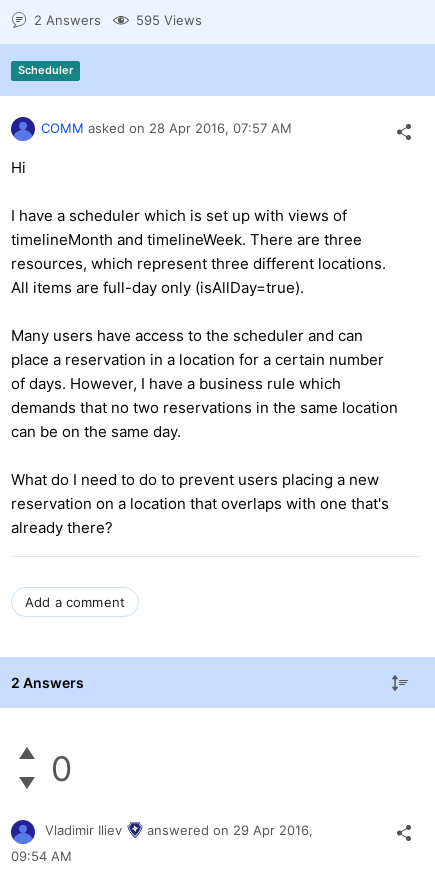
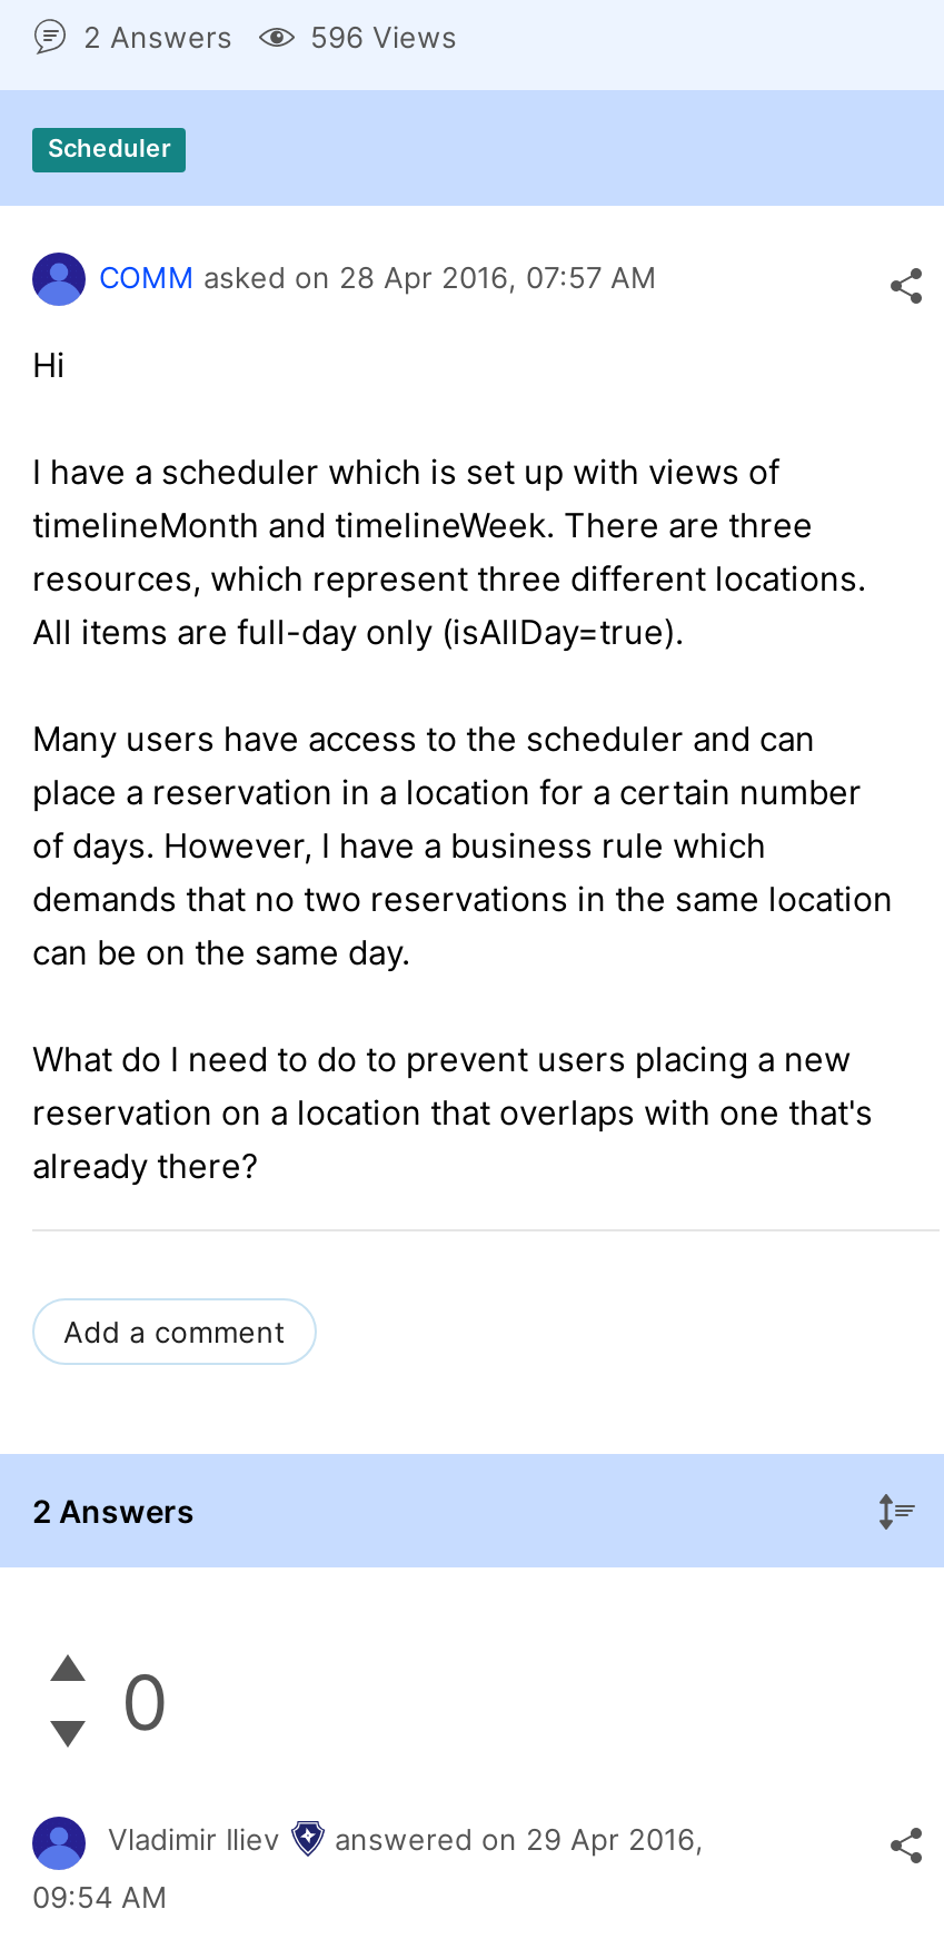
- 595 Views
+ 596 Views
